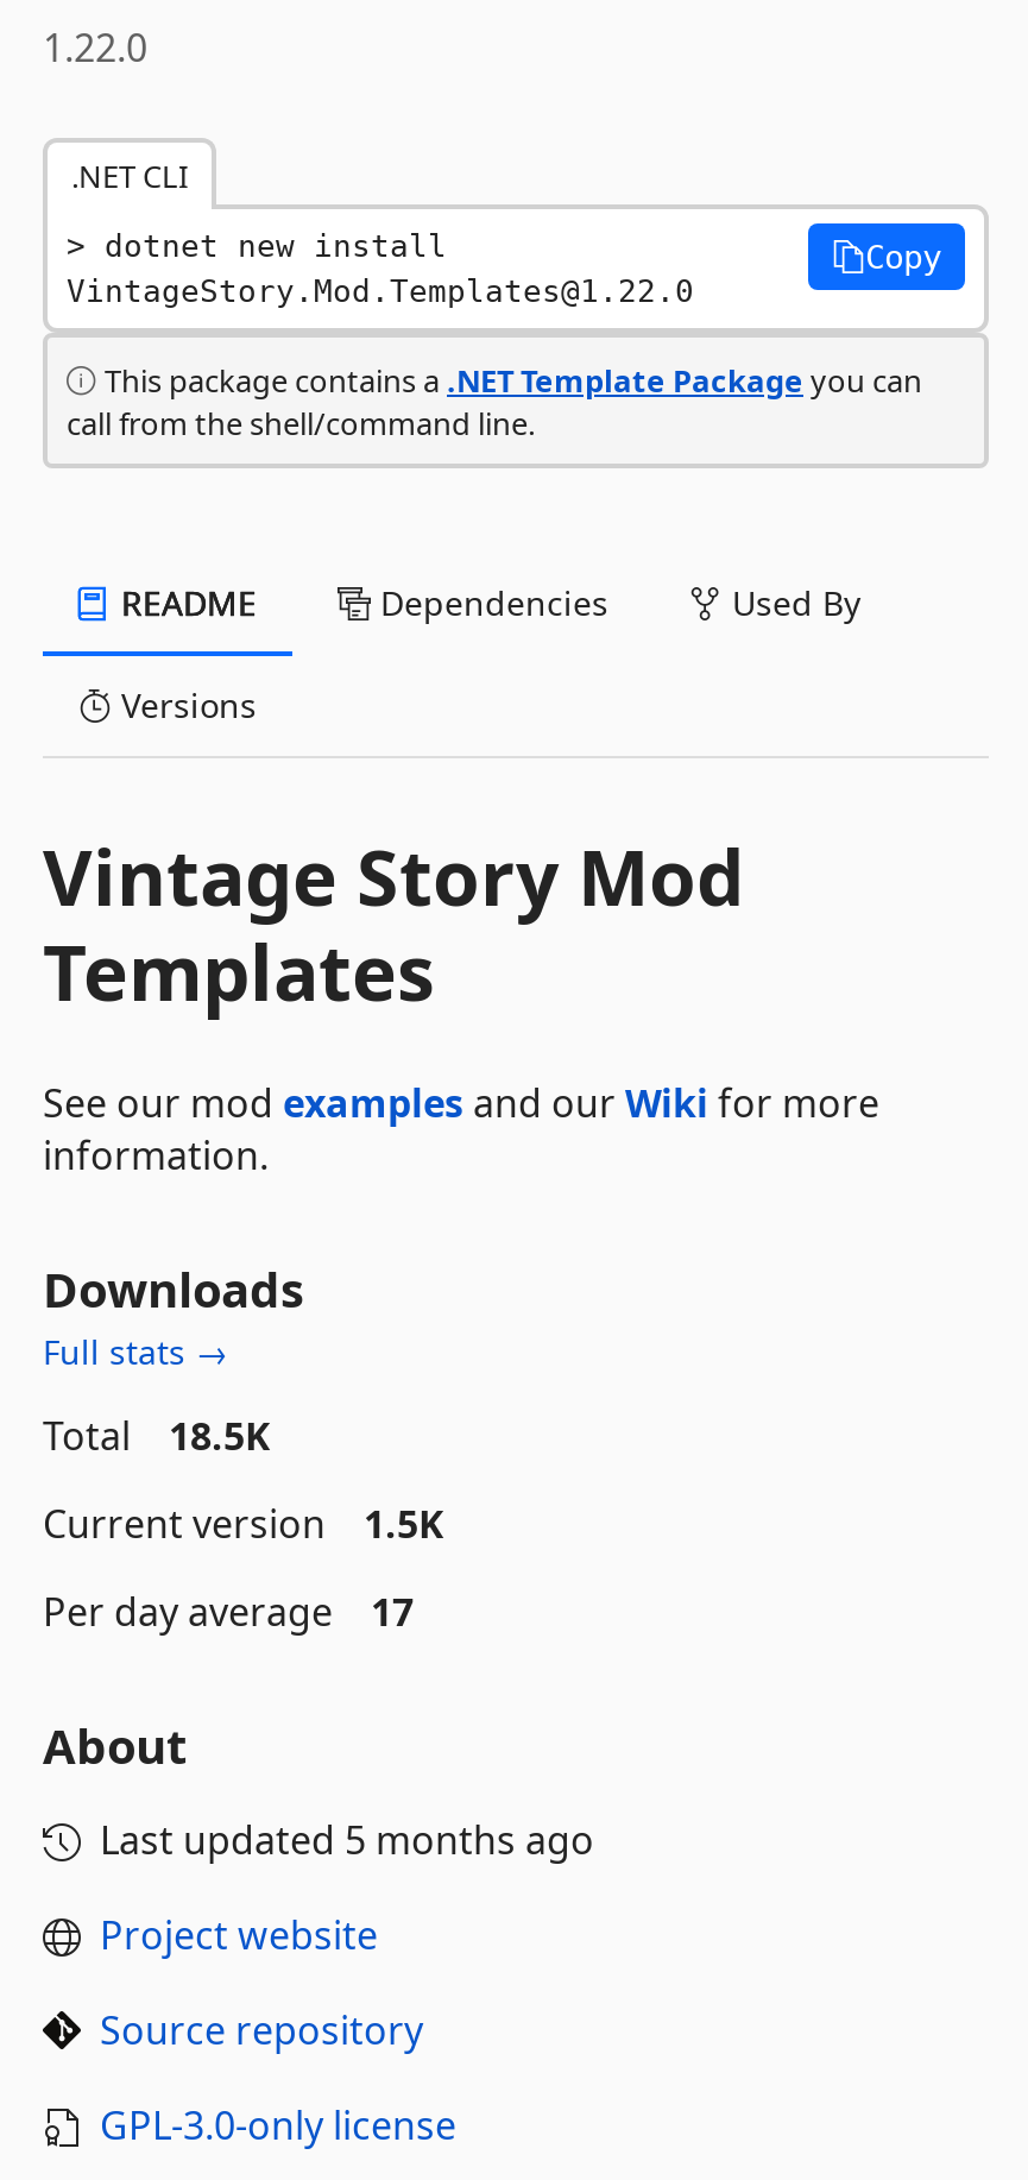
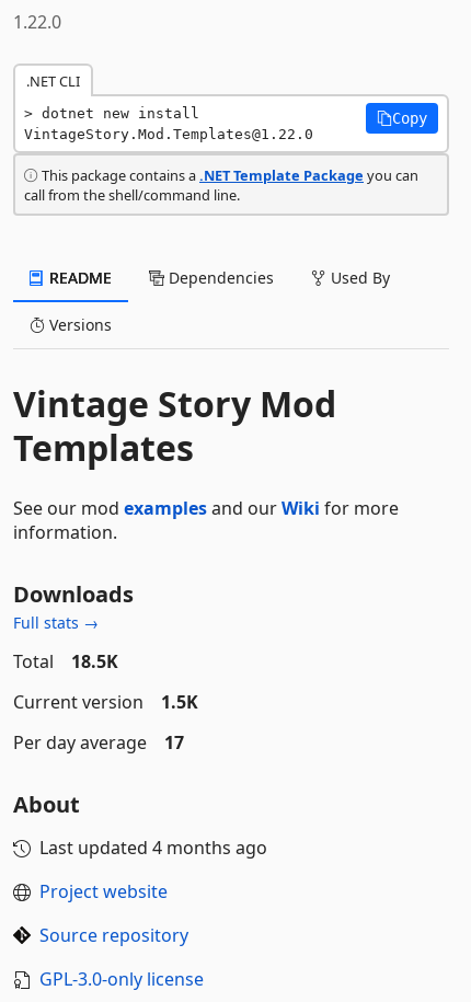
- Last updated 5 months ago
+ Last updated 4 months ago
